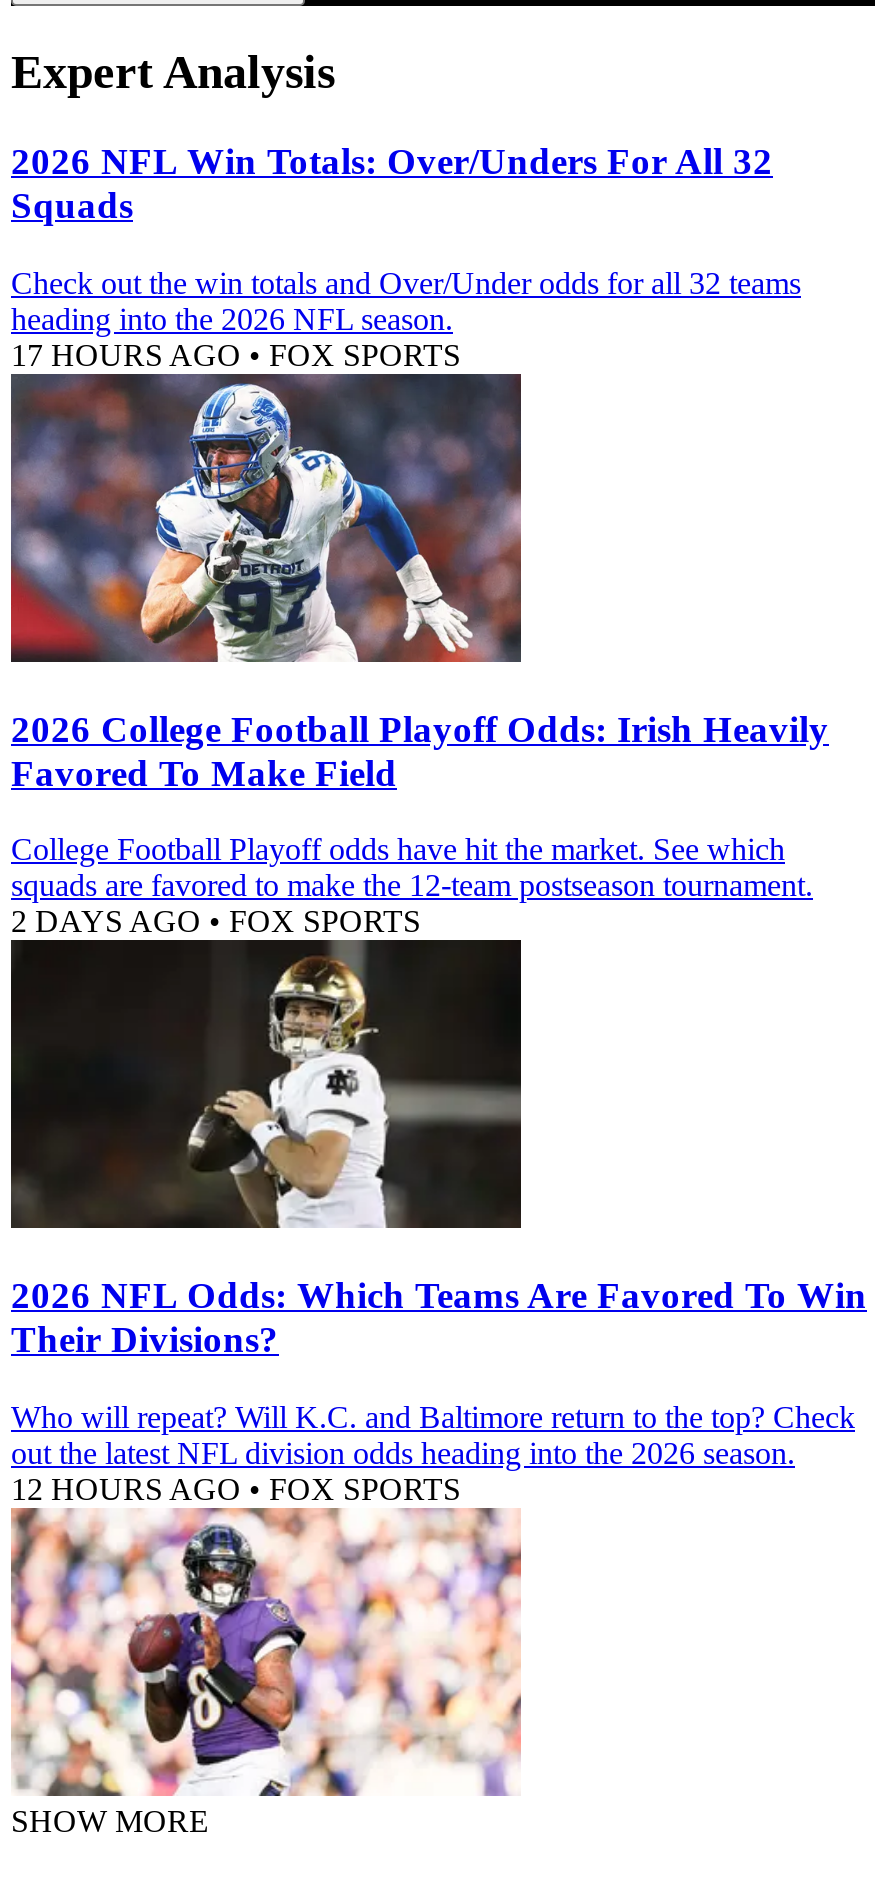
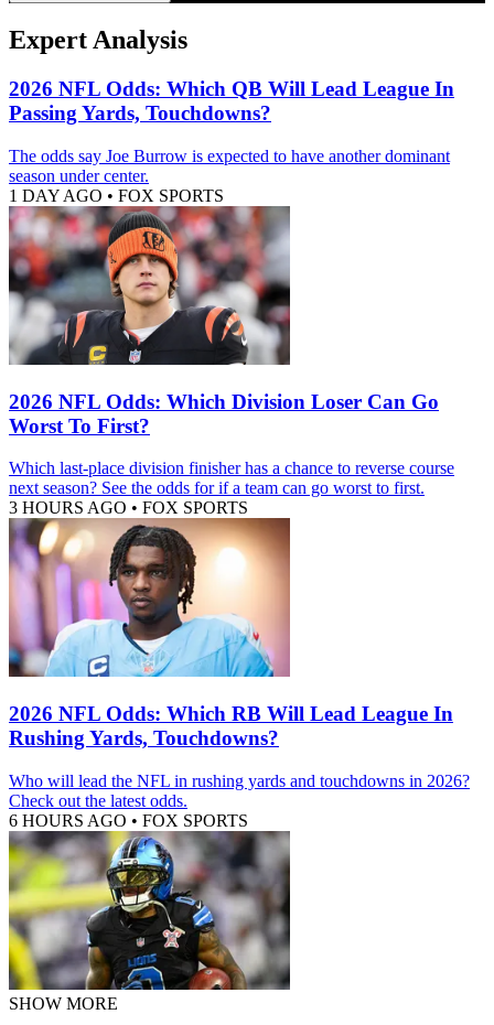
- 2026 NFL Win Totals: Over/Unders For All 32
- Squads
+ 2026 NFL Odds: Which QB Will Lead League In
+ Passing Yards, Touchdowns?

- Check out the win totals and Over/Under odds for all 32 teams
- heading into the 2026 NFL season.
- 17 HOURS AGO • FOX SPORTS
+ The odds say Joe Burrow is expected to have another dominant
+ season under center.
+ 1 DAY AGO • FOX SPORTS

- [image]
- 2026 College Football Playoff Odds: Irish Heavily
- Favored To Make Field
+ [image]
+ 2026 NFL Odds: Which Division Loser Can Go
+ Worst To First?

- [image]
- College Football Playoff odds have hit the market. See which
- squads are favored to make the 12-team postseason tournament.
- 2 DAYS AGO • FOX SPORTS
+ [image]
+ Which last-place division finisher has a chance to reverse course
+ next season? See the odds for if a team can go worst to first.
+ 3 HOURS AGO • FOX SPORTS

- 2026 NFL Odds: Which Teams Are Favored To Win
- Their Divisions?
+ 2026 NFL Odds: Which RB Will Lead League In
+ Rushing Yards, Touchdowns?

- Who will repeat? Will K.C. and Baltimore return to the top? Check
- out the latest NFL division odds heading into the 2026 season.
- 12 HOURS AGO • FOX SPORTS
+ Who will lead the NFL in rushing yards and touchdowns in 2026?
+ Check out the latest odds.
+ 6 HOURS AGO • FOX SPORTS

- [image]
+ [image]
